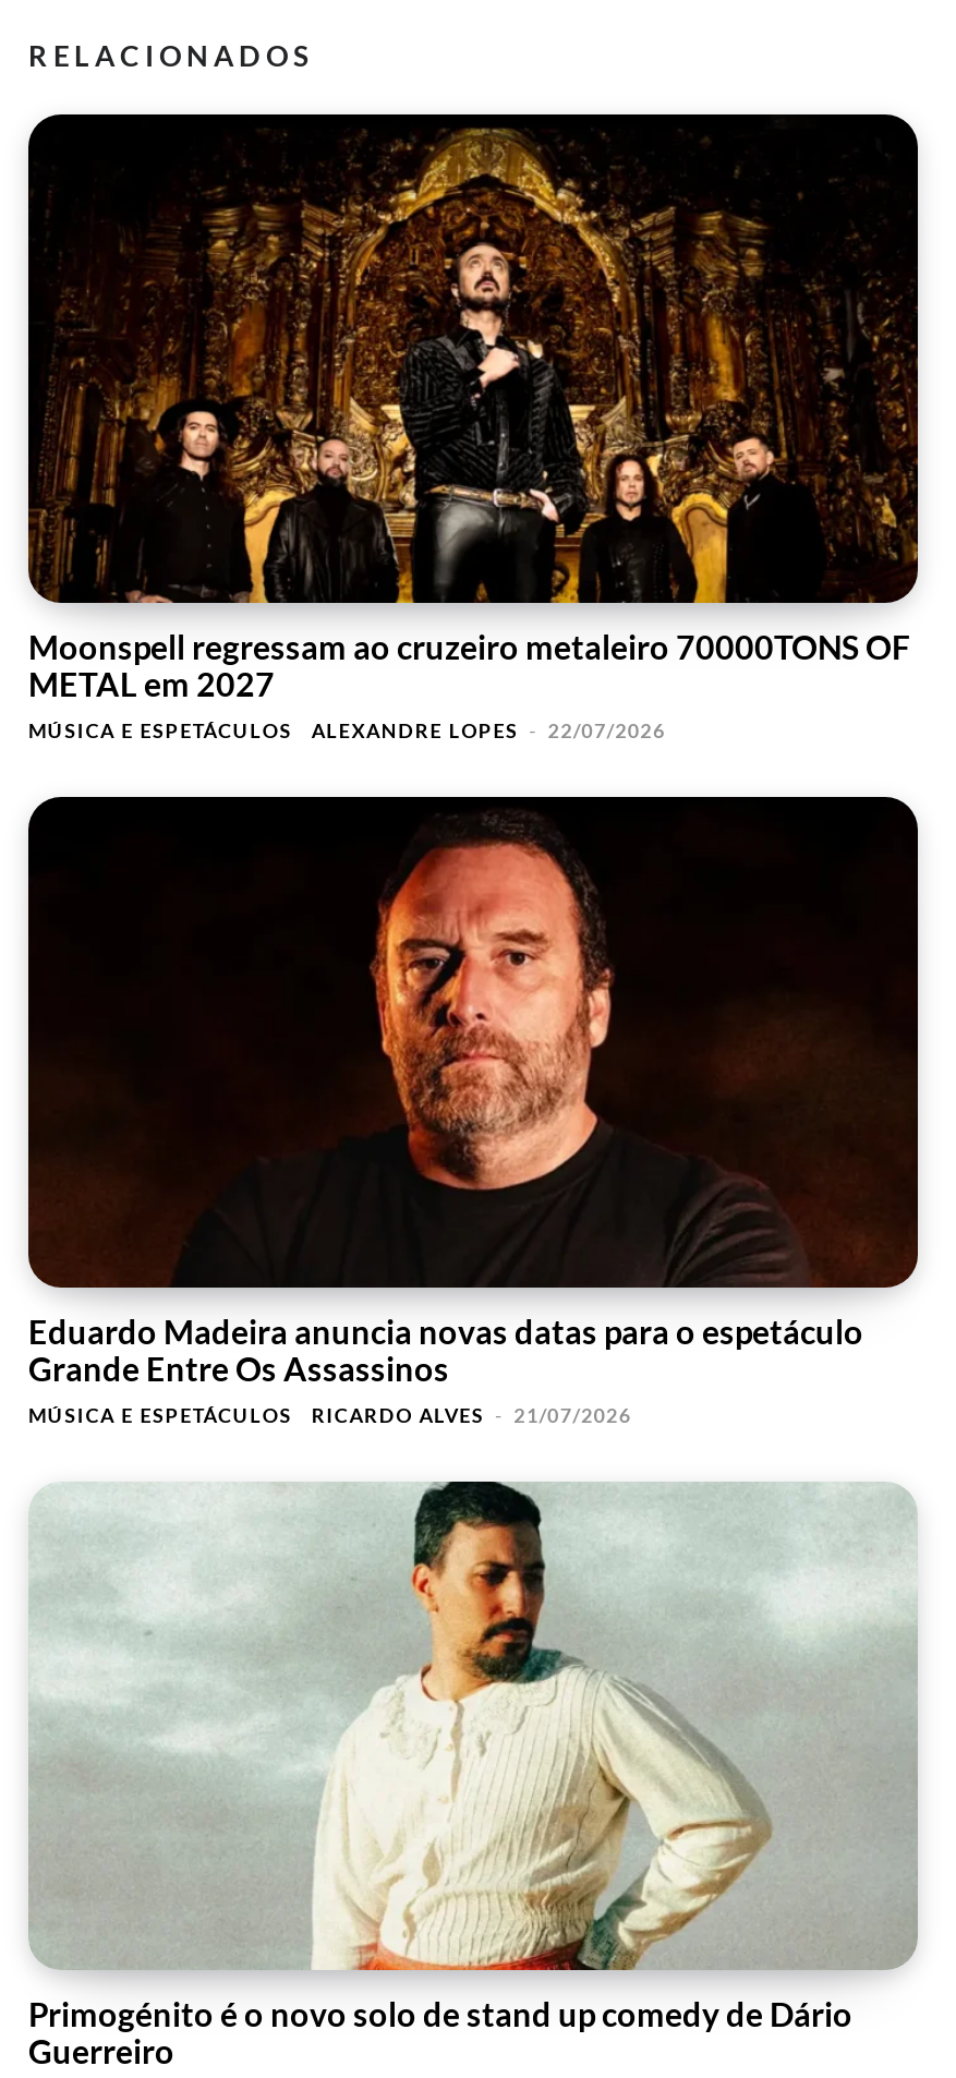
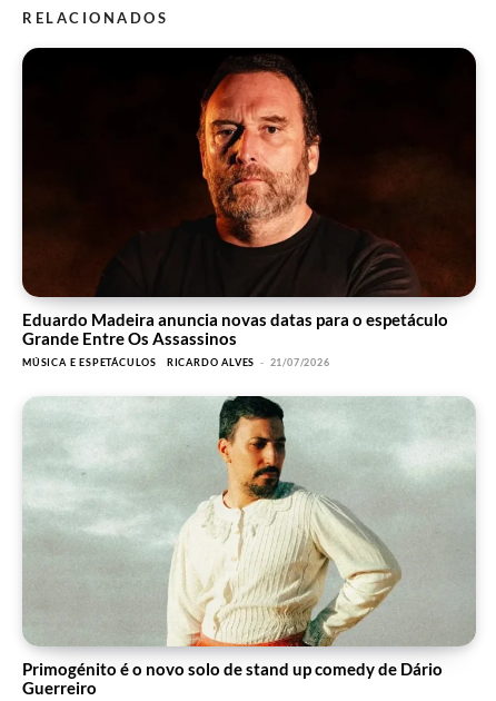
- [image]
- Moonspell regressam ao cruzeiro metaleiro 70000TONS OF
- METAL em 2027
- MÚSICA E ESPETÁCULOS
- ALEXANDRE LOPES - 22/07/2026
